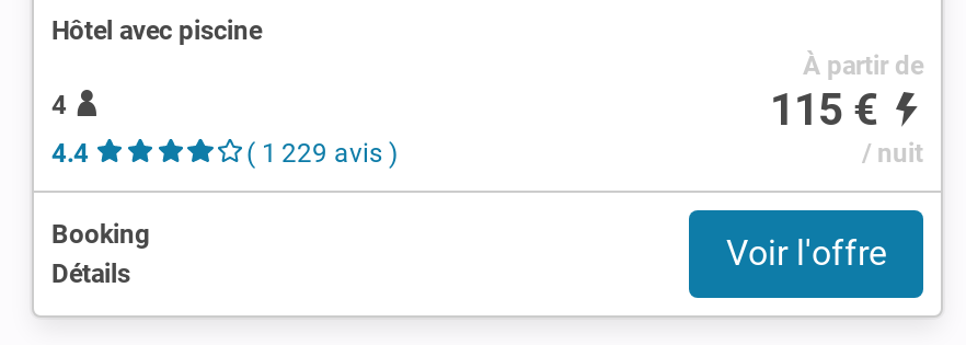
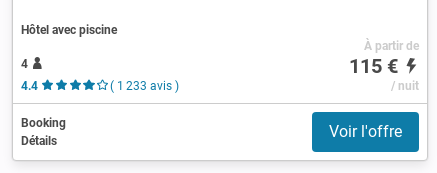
- ( 1 229 avis )
+ ( 1 233 avis )
